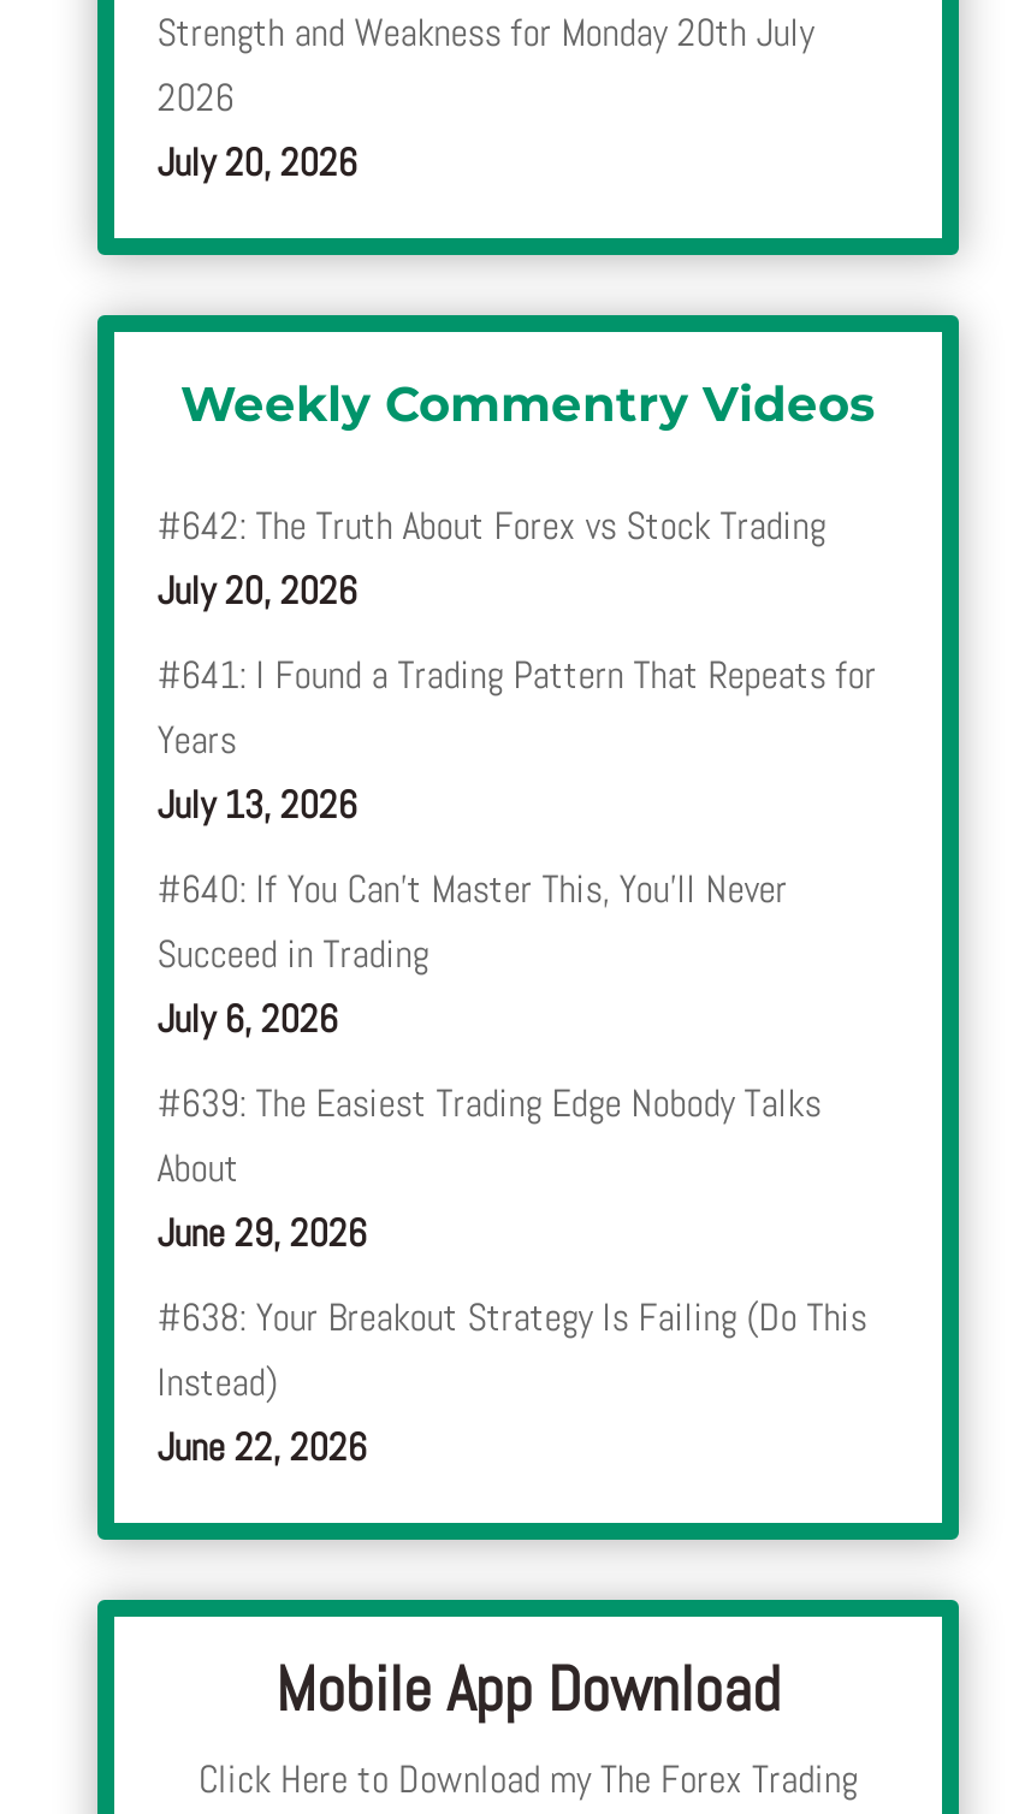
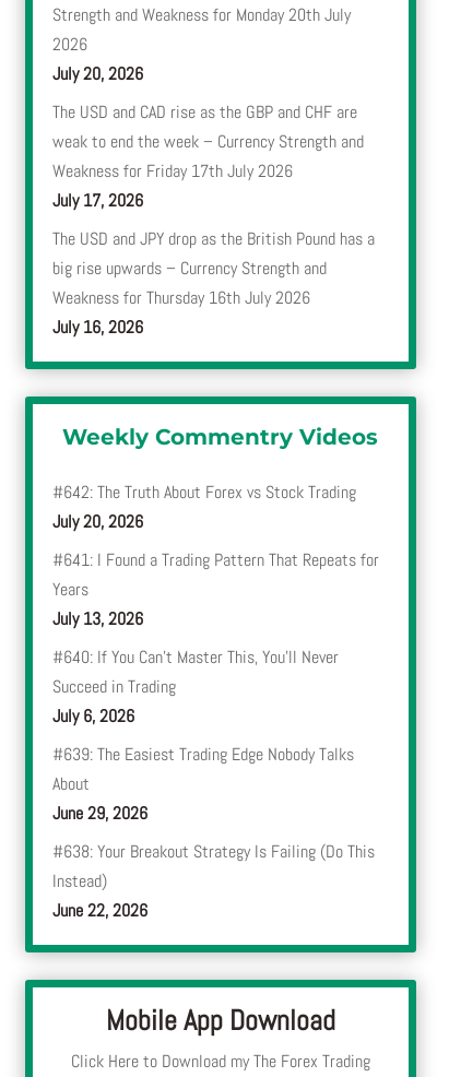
+ The USD and CAD rise as the GBP and CHF are
+ weak to end the week – Currency Strength and
+ Weakness for Friday 17th July 2026
+ July 17, 2026
+ The USD and JPY drop as the British Pound has a
+ big rise upwards – Currency Strength and
+ Weakness for Thursday 16th July 2026
+ July 16, 2026
